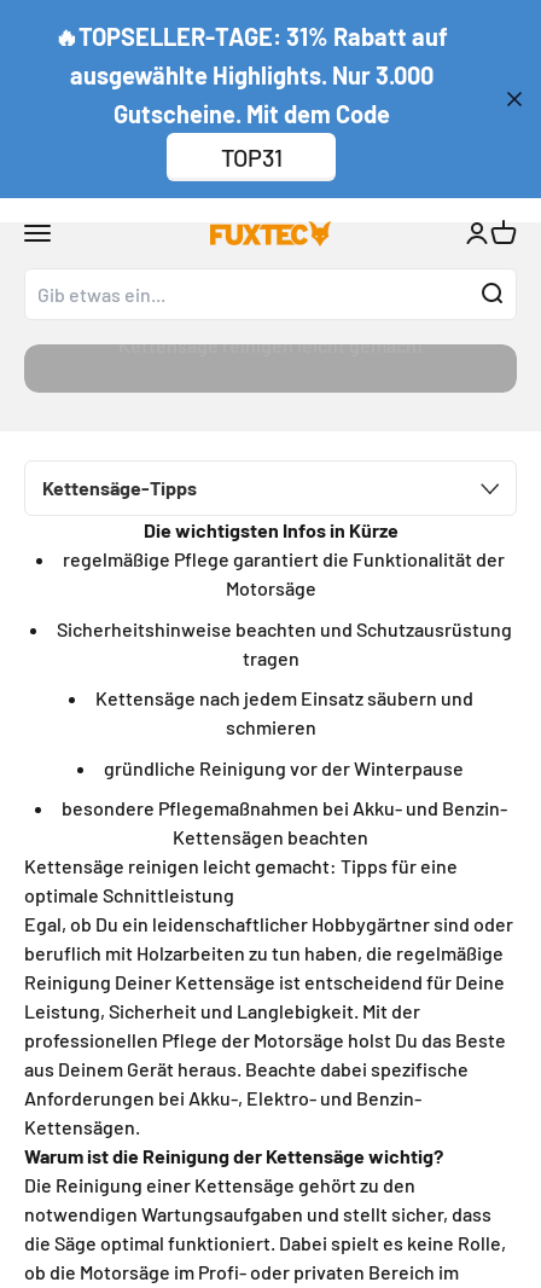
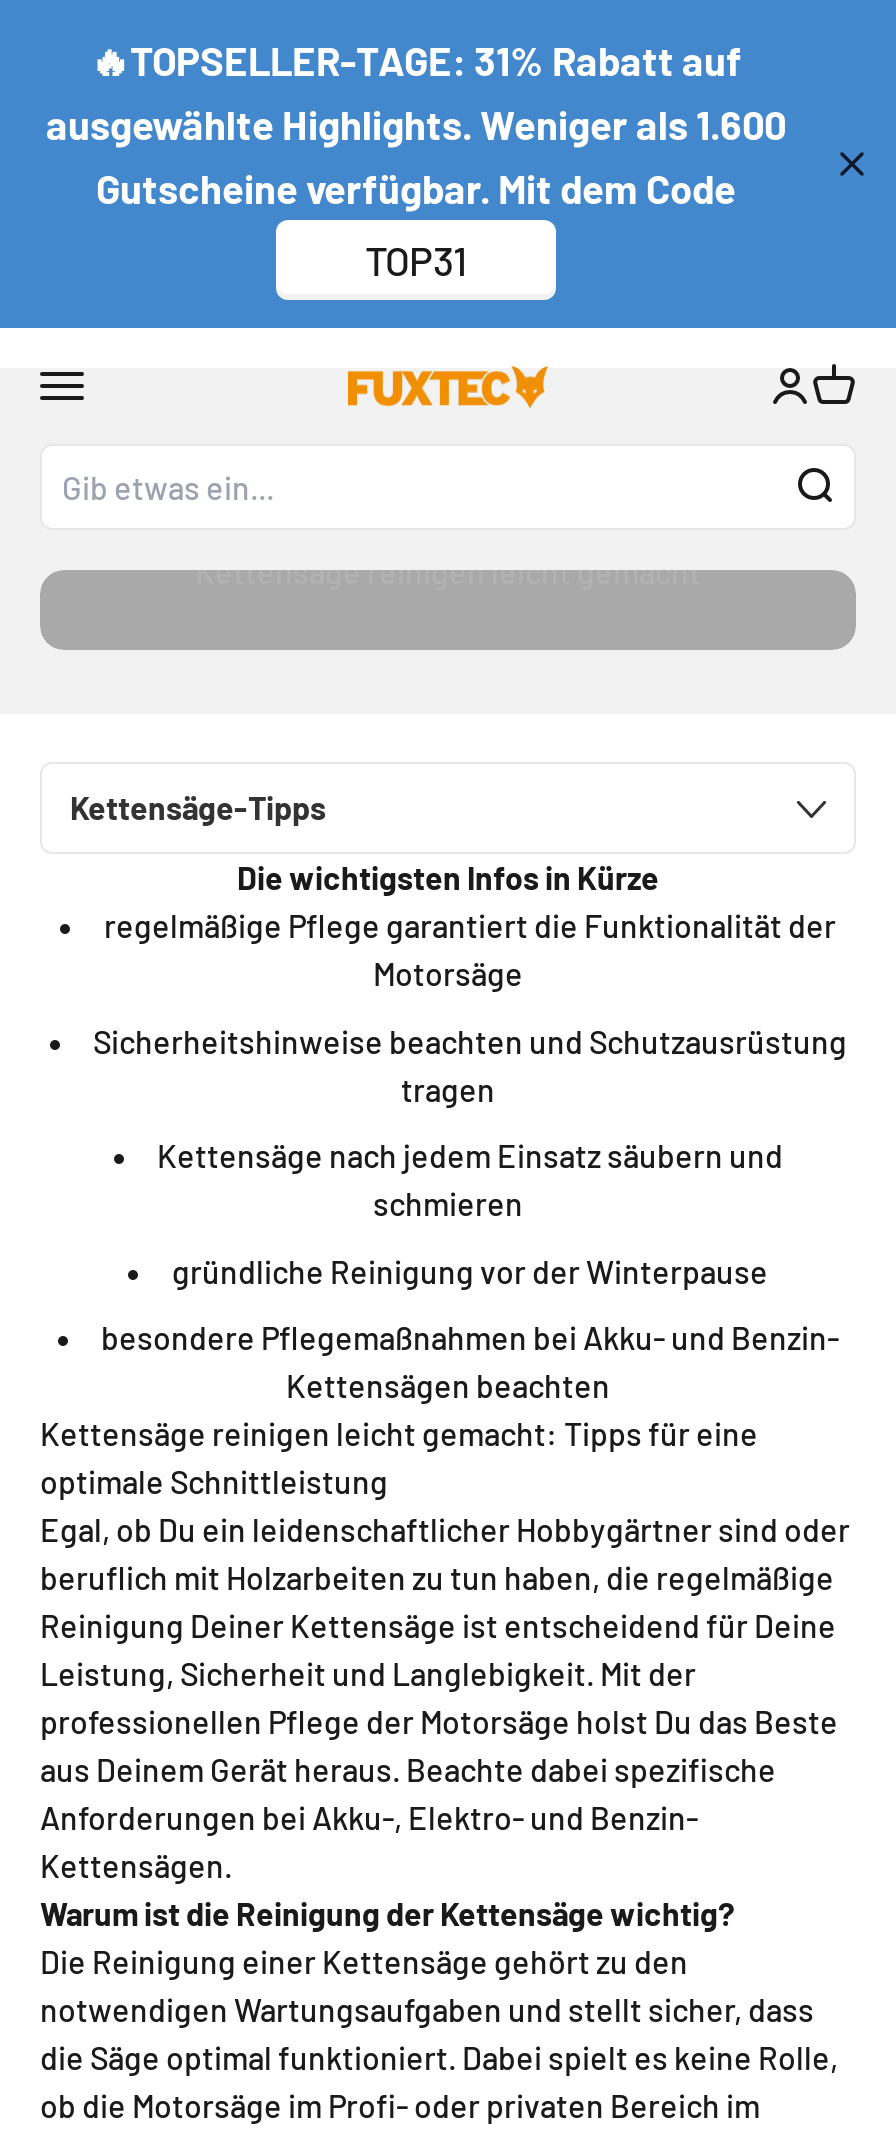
- ausgewählte Highlights. Nur 3.000
- Gutscheine. Mit dem Code
+ ausgewählte Highlights. Weniger als 1.600
+ Gutscheine verfügbar. Mit dem Code
